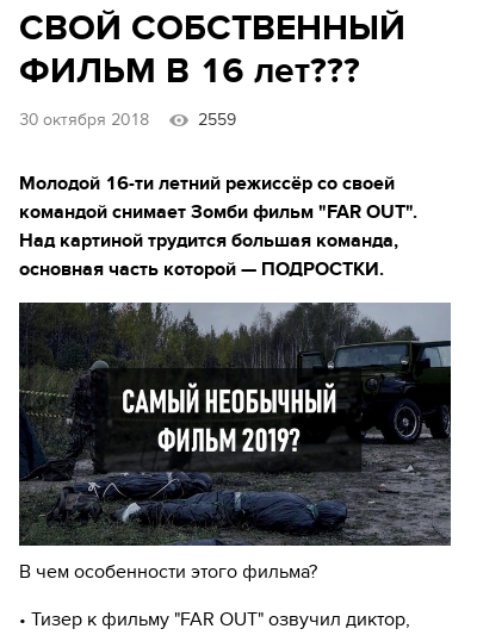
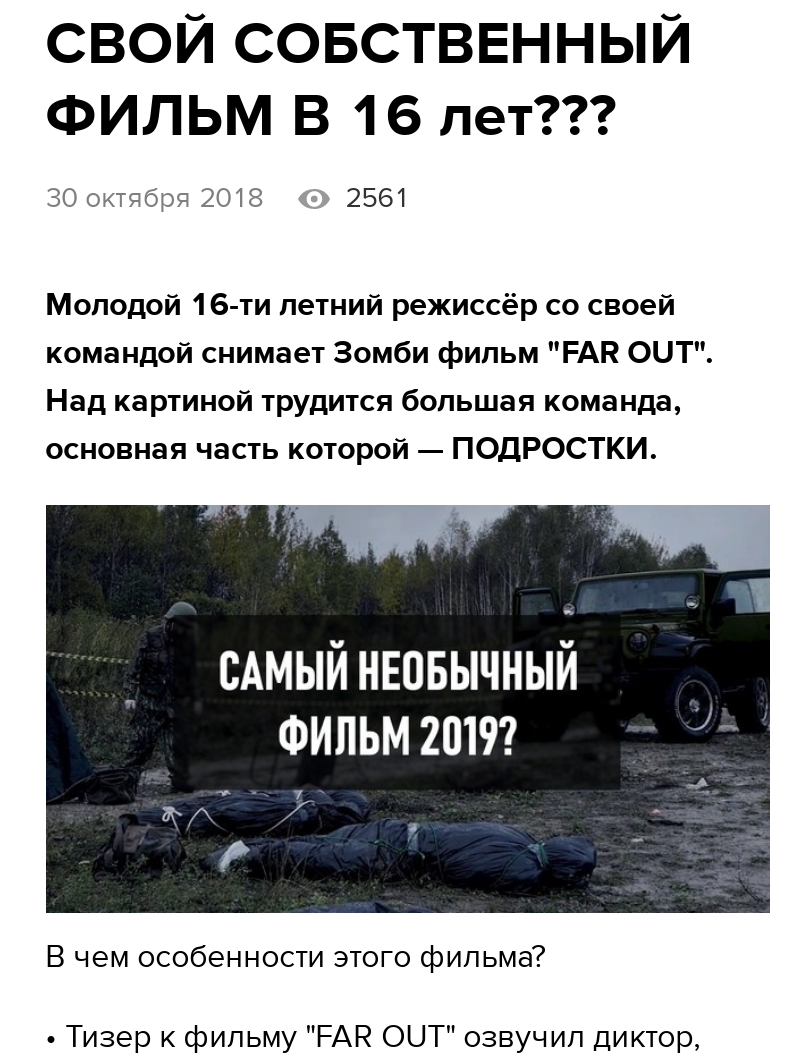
- 2559
+ 2561
